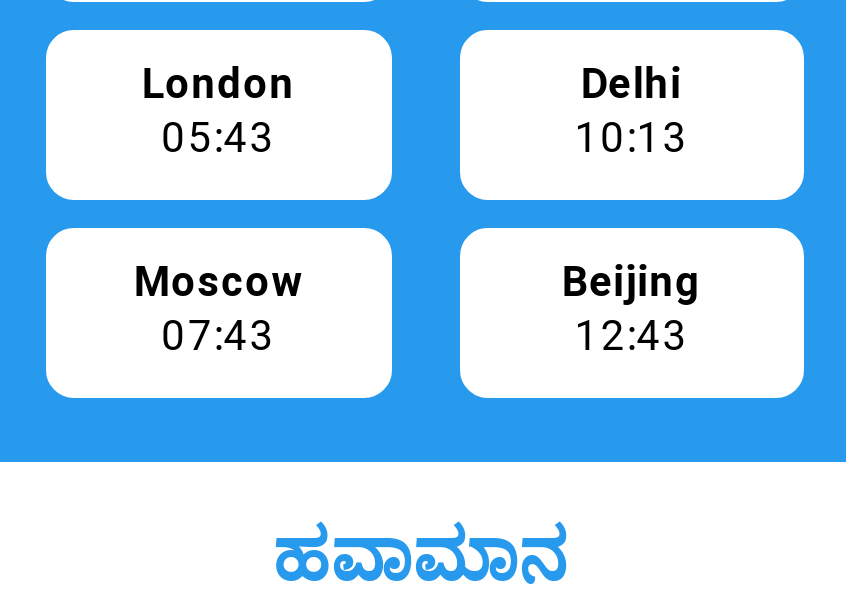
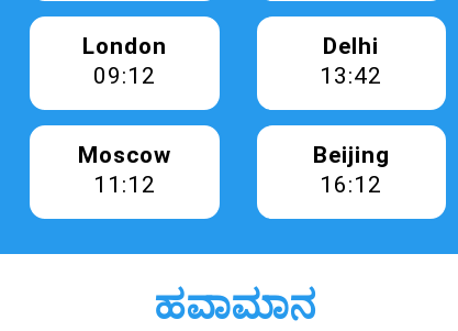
- 05:43
+ 09:12

- 10:13
+ 13:42

- 07:43
+ 11:12

- 12:43
+ 16:12
